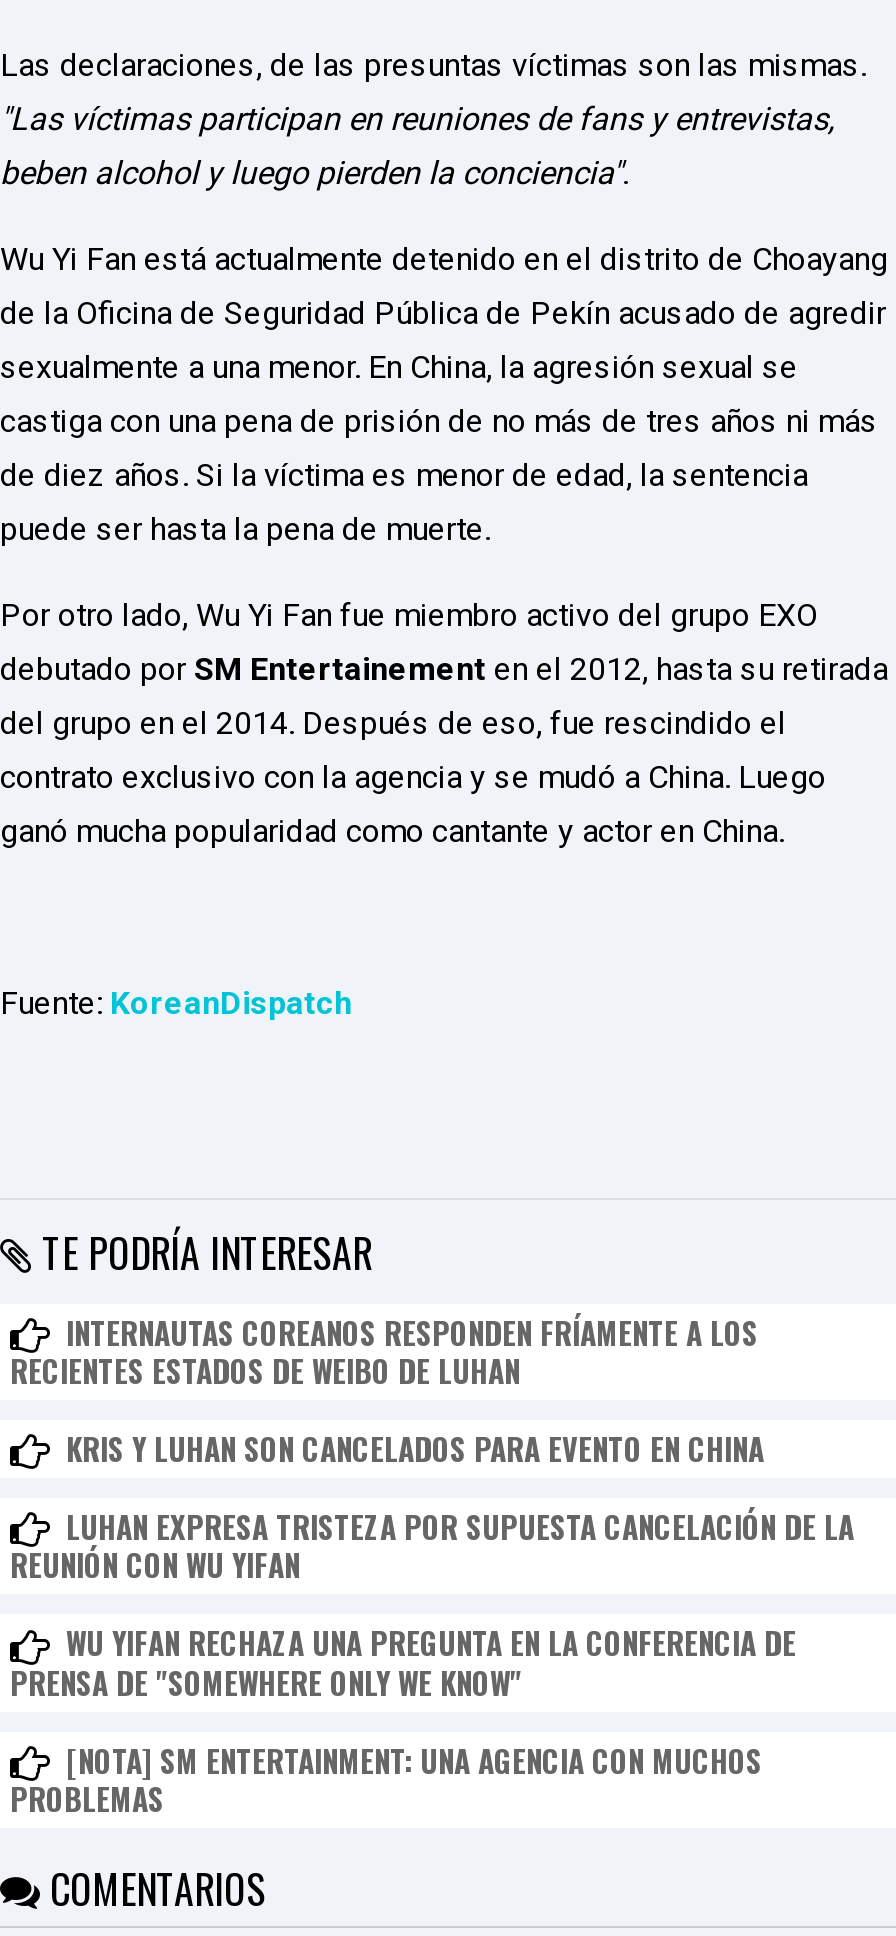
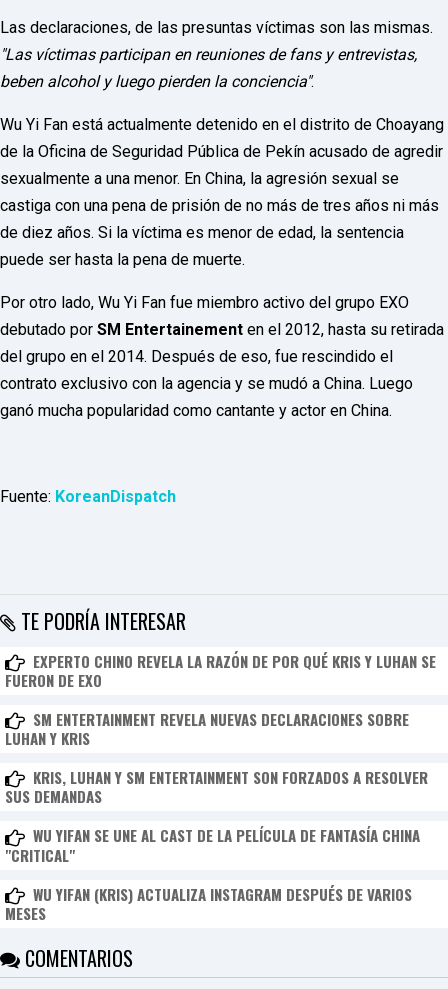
- INTERNAUTAS COREANOS RESPONDEN FRÍAMENTE A LOS
- RECIENTES ESTADOS DE WEIBO DE LUHAN
+ EXPERTO CHINO REVELA LA RAZÓN DE POR QUÉ KRIS Y LUHAN SE
+ FUERON DE EXO

- KRIS Y LUHAN SON CANCELADOS PARA EVENTO EN CHINA
+ SM ENTERTAINMENT REVELA NUEVAS DECLARACIONES SOBRE
+ LUHAN Y KRIS

- LUHAN EXPRESA TRISTEZA POR SUPUESTA CANCELACIÓN DE LA
- REUNIÓN CON WU YIFAN
+ KRIS, LUHAN Y SM ENTERTAINMENT SON FORZADOS A RESOLVER
+ SUS DEMANDAS

- WU YIFAN RECHAZA UNA PREGUNTA EN LA CONFERENCIA DE
- PRENSA DE "SOMEWHERE ONLY WE KNOW"
+ WU YIFAN SE UNE AL CAST DE LA PELÍCULA DE FANTASÍA CHINA
+ "CRITICAL"

- [NOTA] SM ENTERTAINMENT: UNA AGENCIA CON MUCHOS
- PROBLEMAS
+ WU YIFAN (KRIS) ACTUALIZA INSTAGRAM DESPUÉS DE VARIOS
+ MESES
